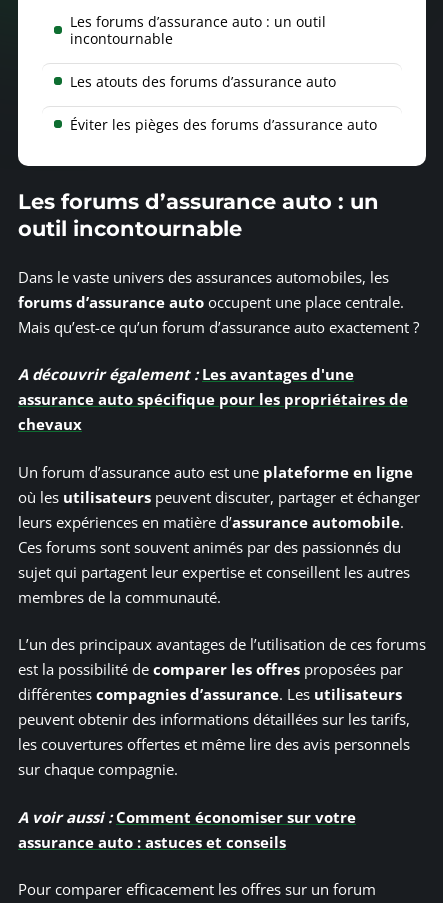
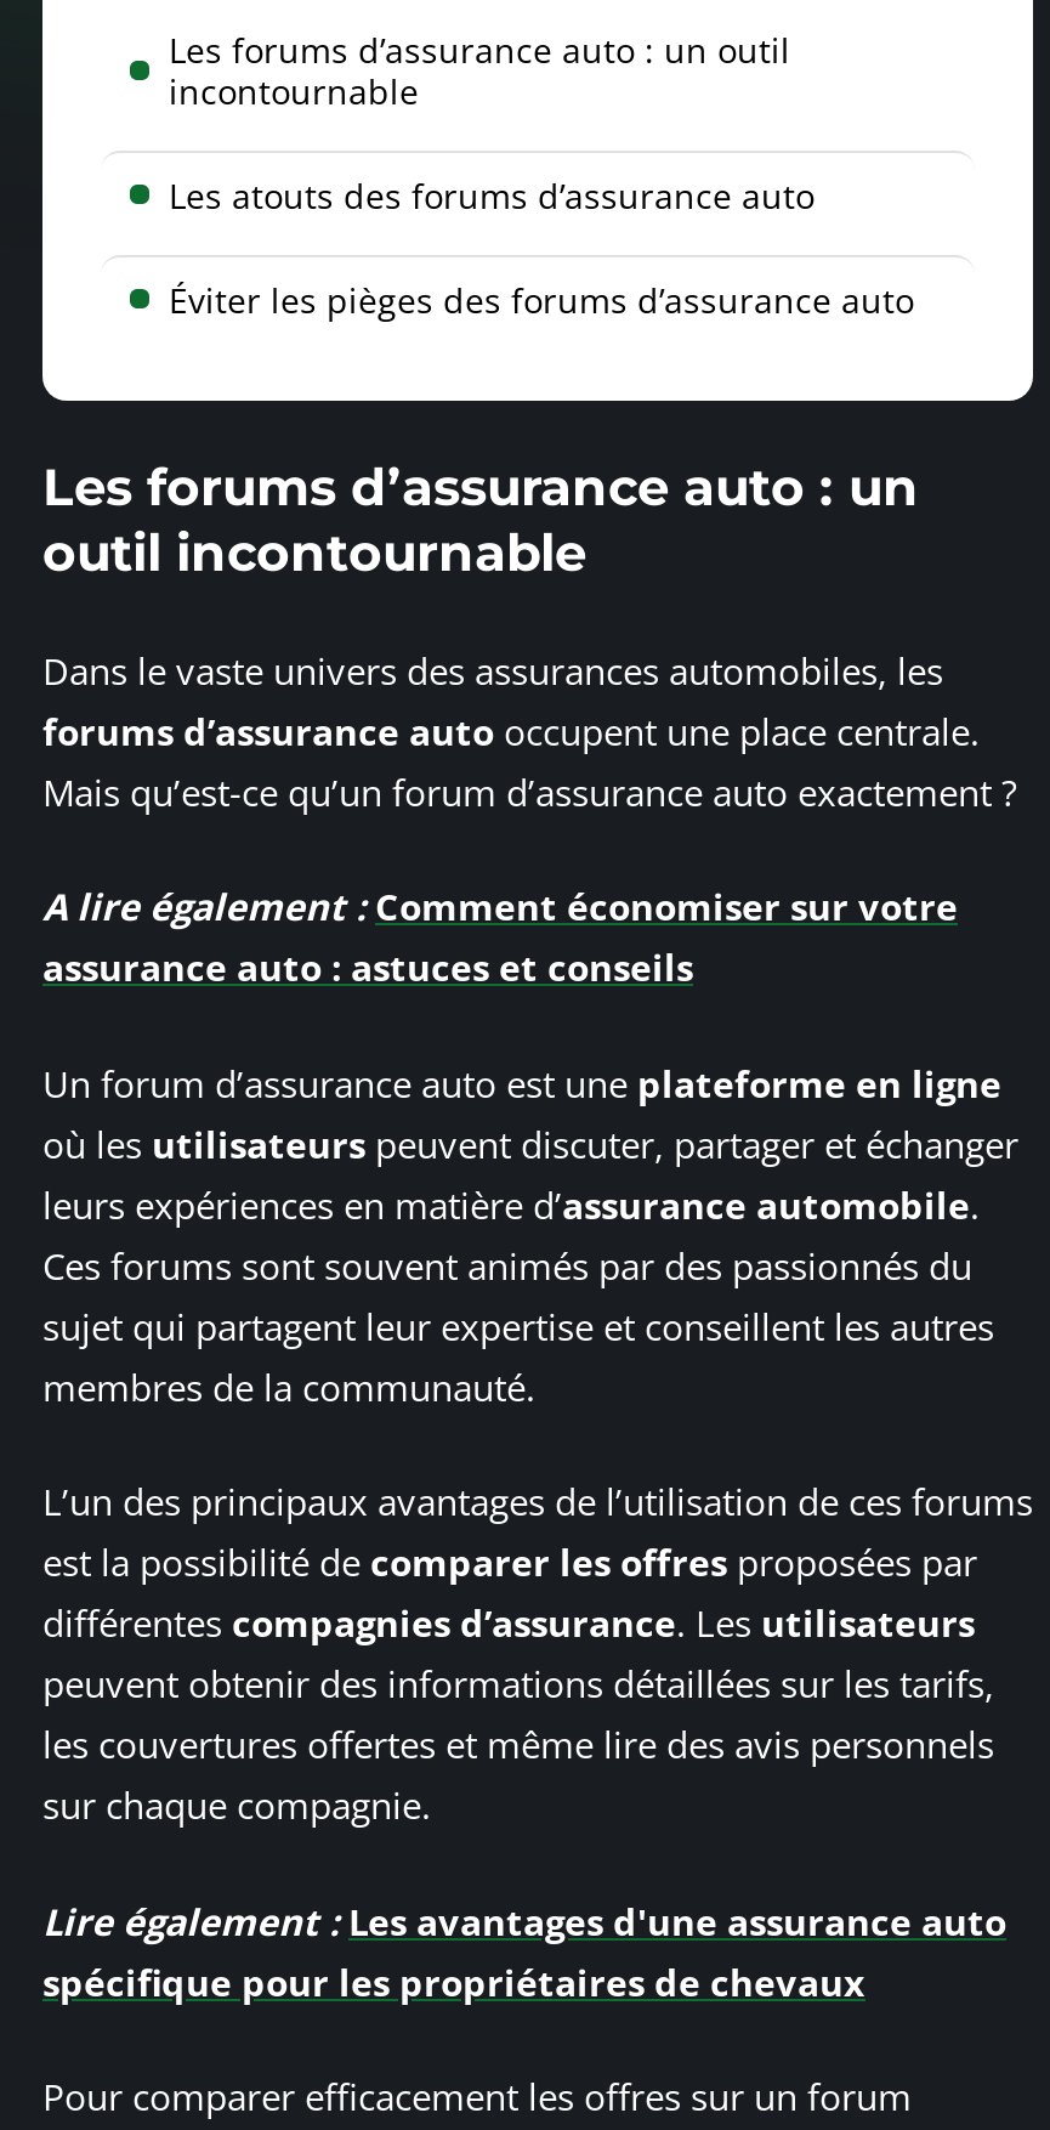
- A découvrir également : Les avantages d'une
- assurance auto spécifique pour les propriétaires de
- chevaux
+ A lire également : Comment économiser sur votre

- A voir aussi : Comment économiser sur votre
+ Lire également : Les avantages d'une assurance auto
+ spécifique pour les propriétaires de chevaux

moved up: assurance auto : astuces et conseils
